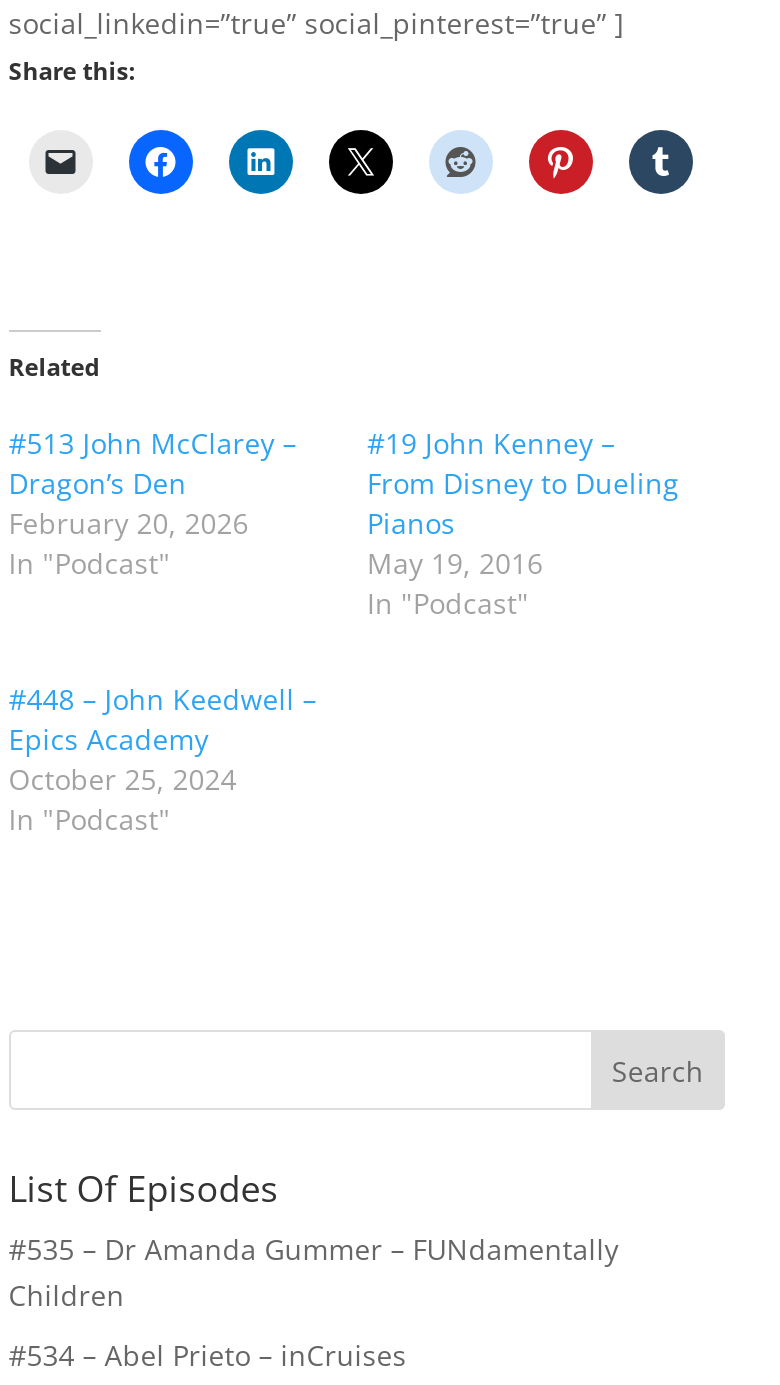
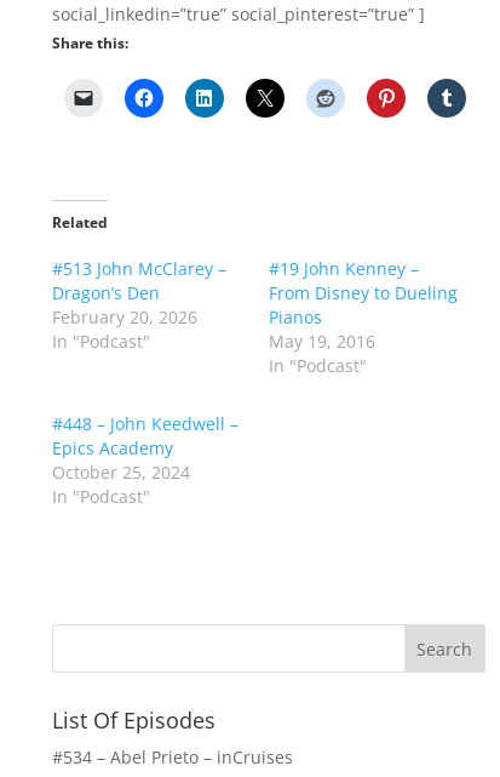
- #535 – Dr Amanda Gummer – FUNdamentally
- Children
